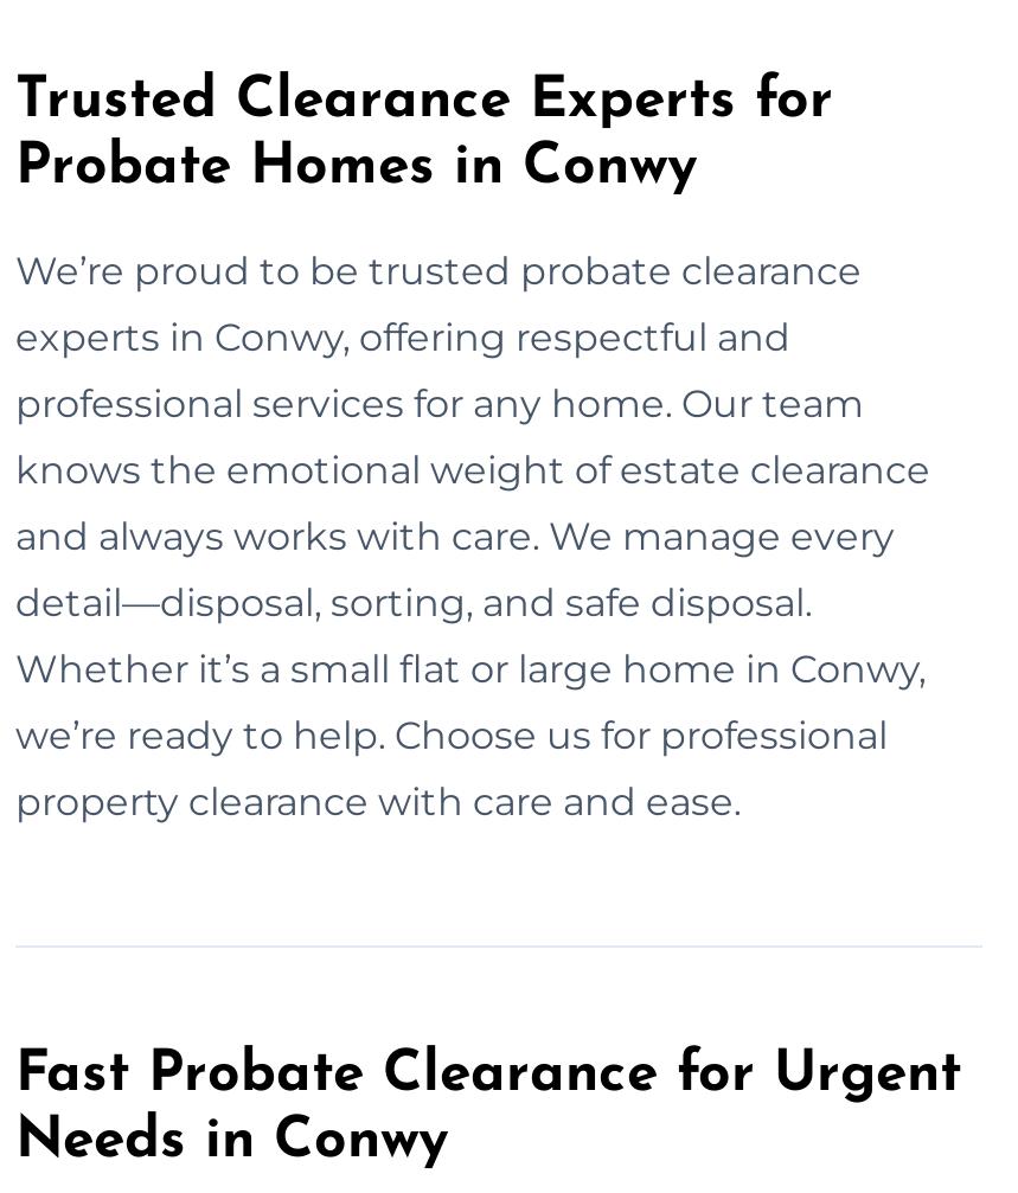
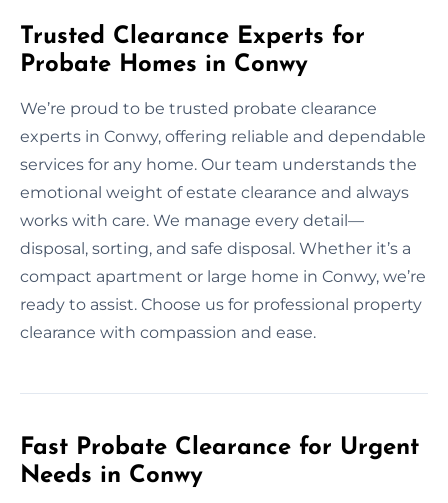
- experts in Conwy, offering respectful and
+ experts in Conwy, offering reliable and dependable

- professional services for any home. Our team
+ services for any home. Our team understands the

- knows the emotional weight of estate clearance
+ emotional weight of estate clearance and always

- and always works with care. We manage every
+ works with care. We manage every detail—

- detail—disposal, sorting, and safe disposal.
+ disposal, sorting, and safe disposal. Whether it’s a

- Whether it’s a small flat or large home in Conwy,
+ compact apartment or large home in Conwy, we’re

- we’re ready to help. Choose us for professional
+ ready to assist. Choose us for professional property

- property clearance with care and ease.
+ clearance with compassion and ease.
